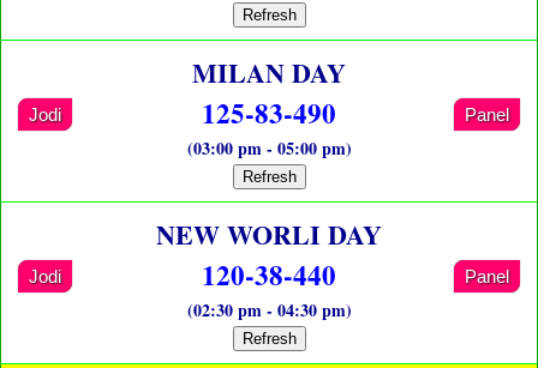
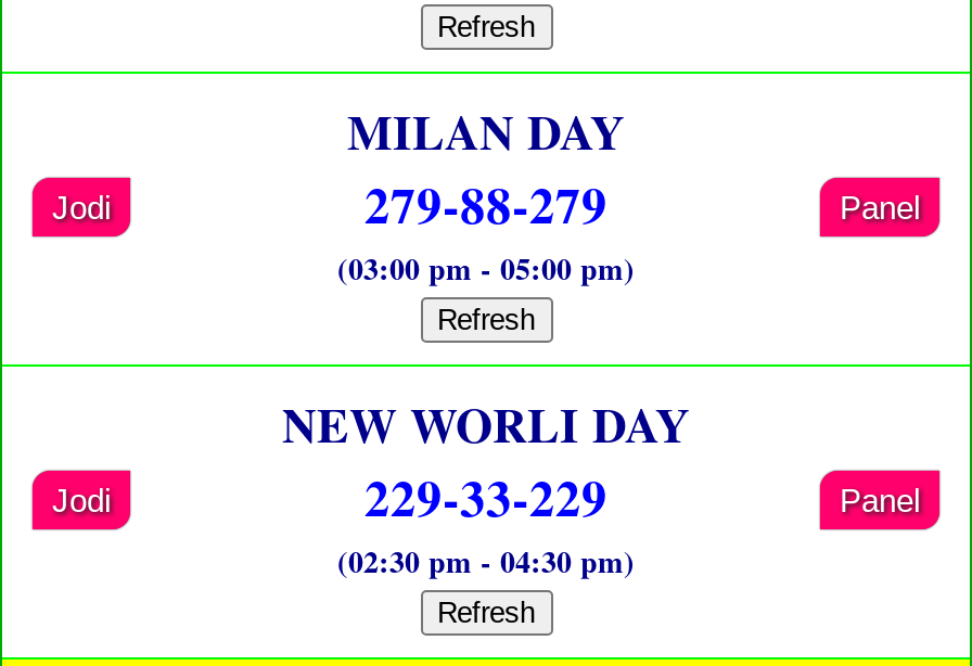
- 125-83-490
+ 279-88-279

- 120-38-440
+ 229-33-229
